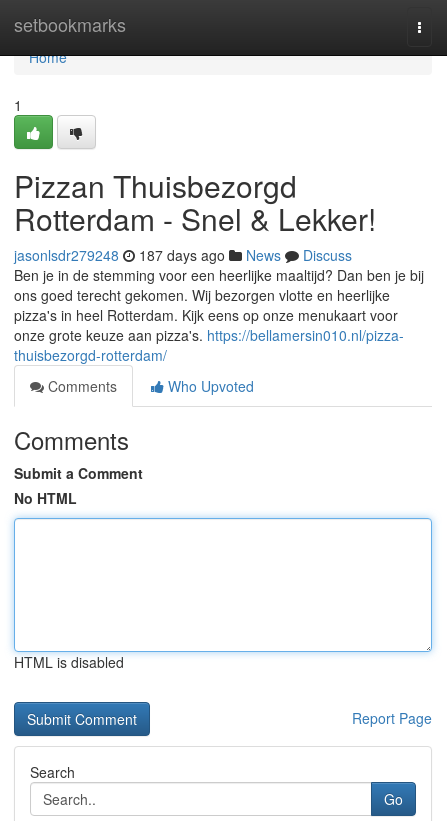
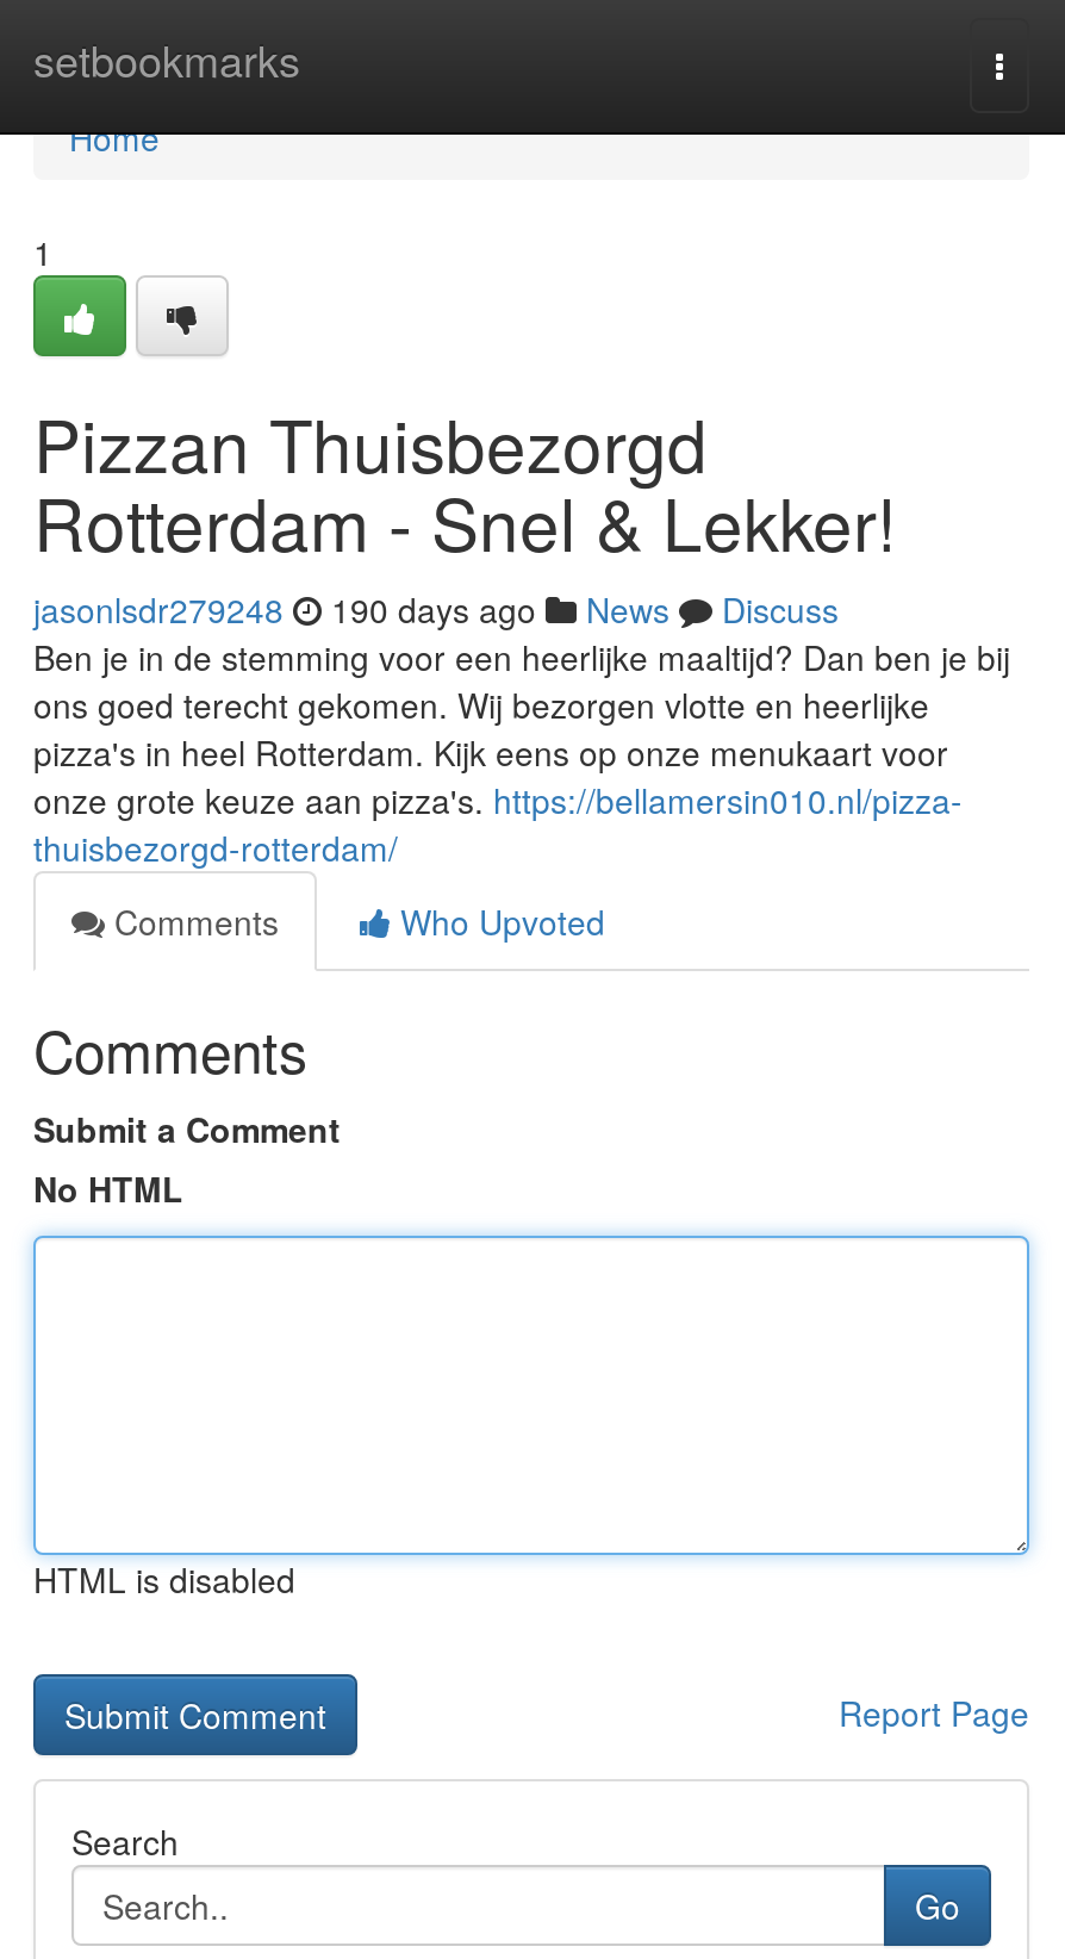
- jasonlsdr279248 187 days ago News Discuss
+ jasonlsdr279248 190 days ago News Discuss
